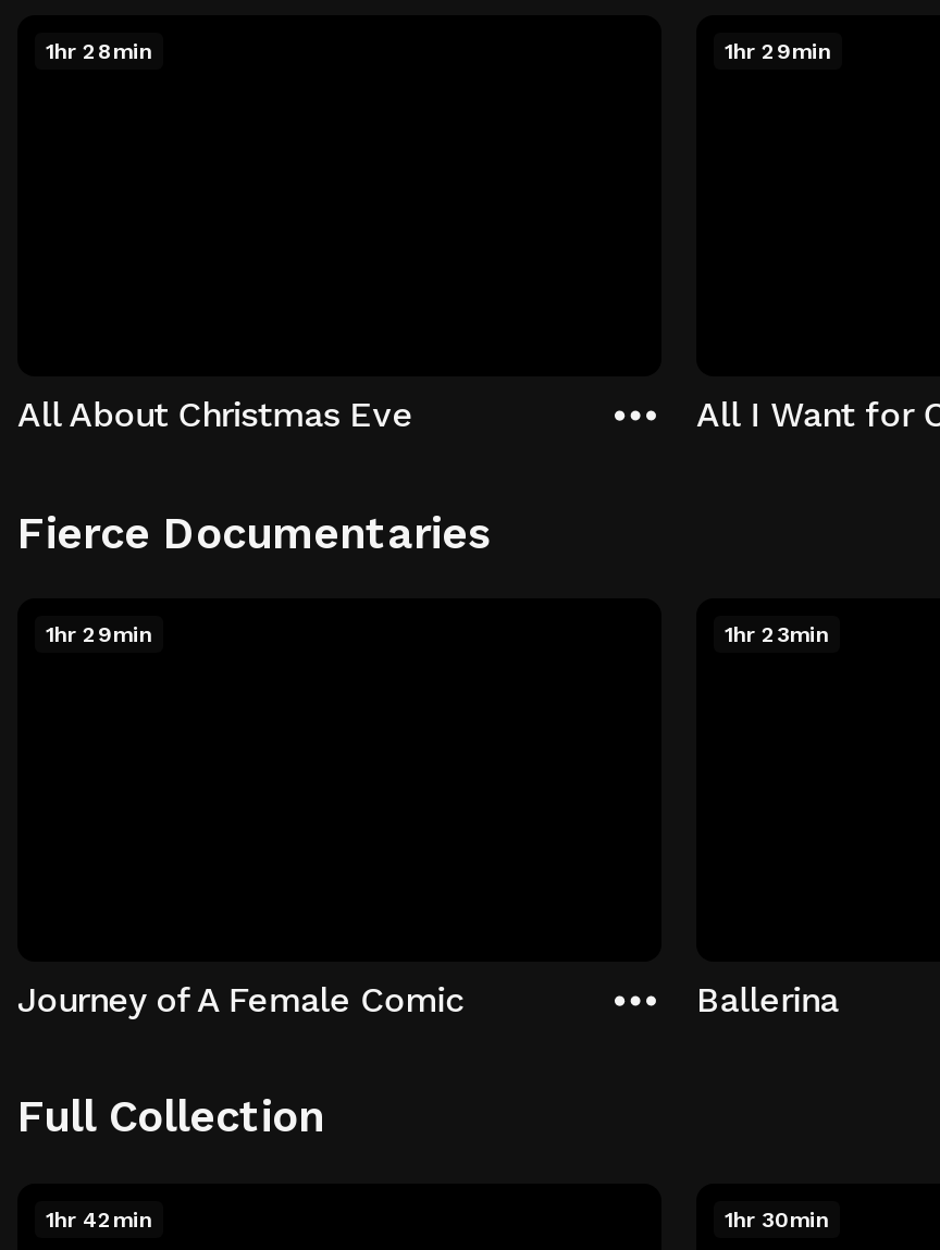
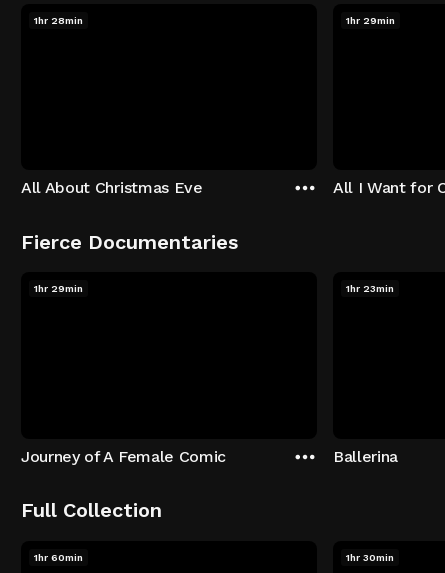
- 1hr 42min
+ 1hr 60min
